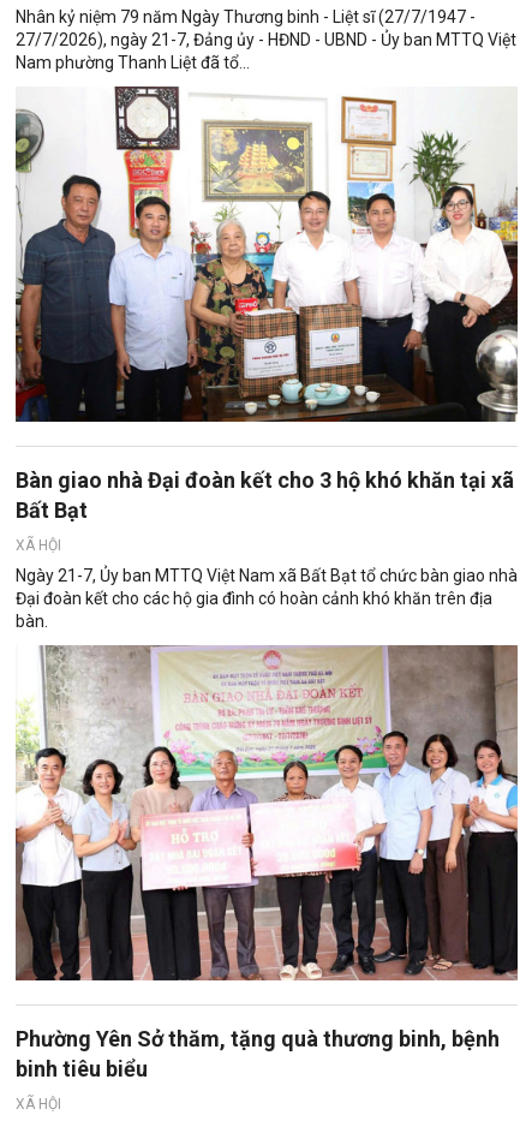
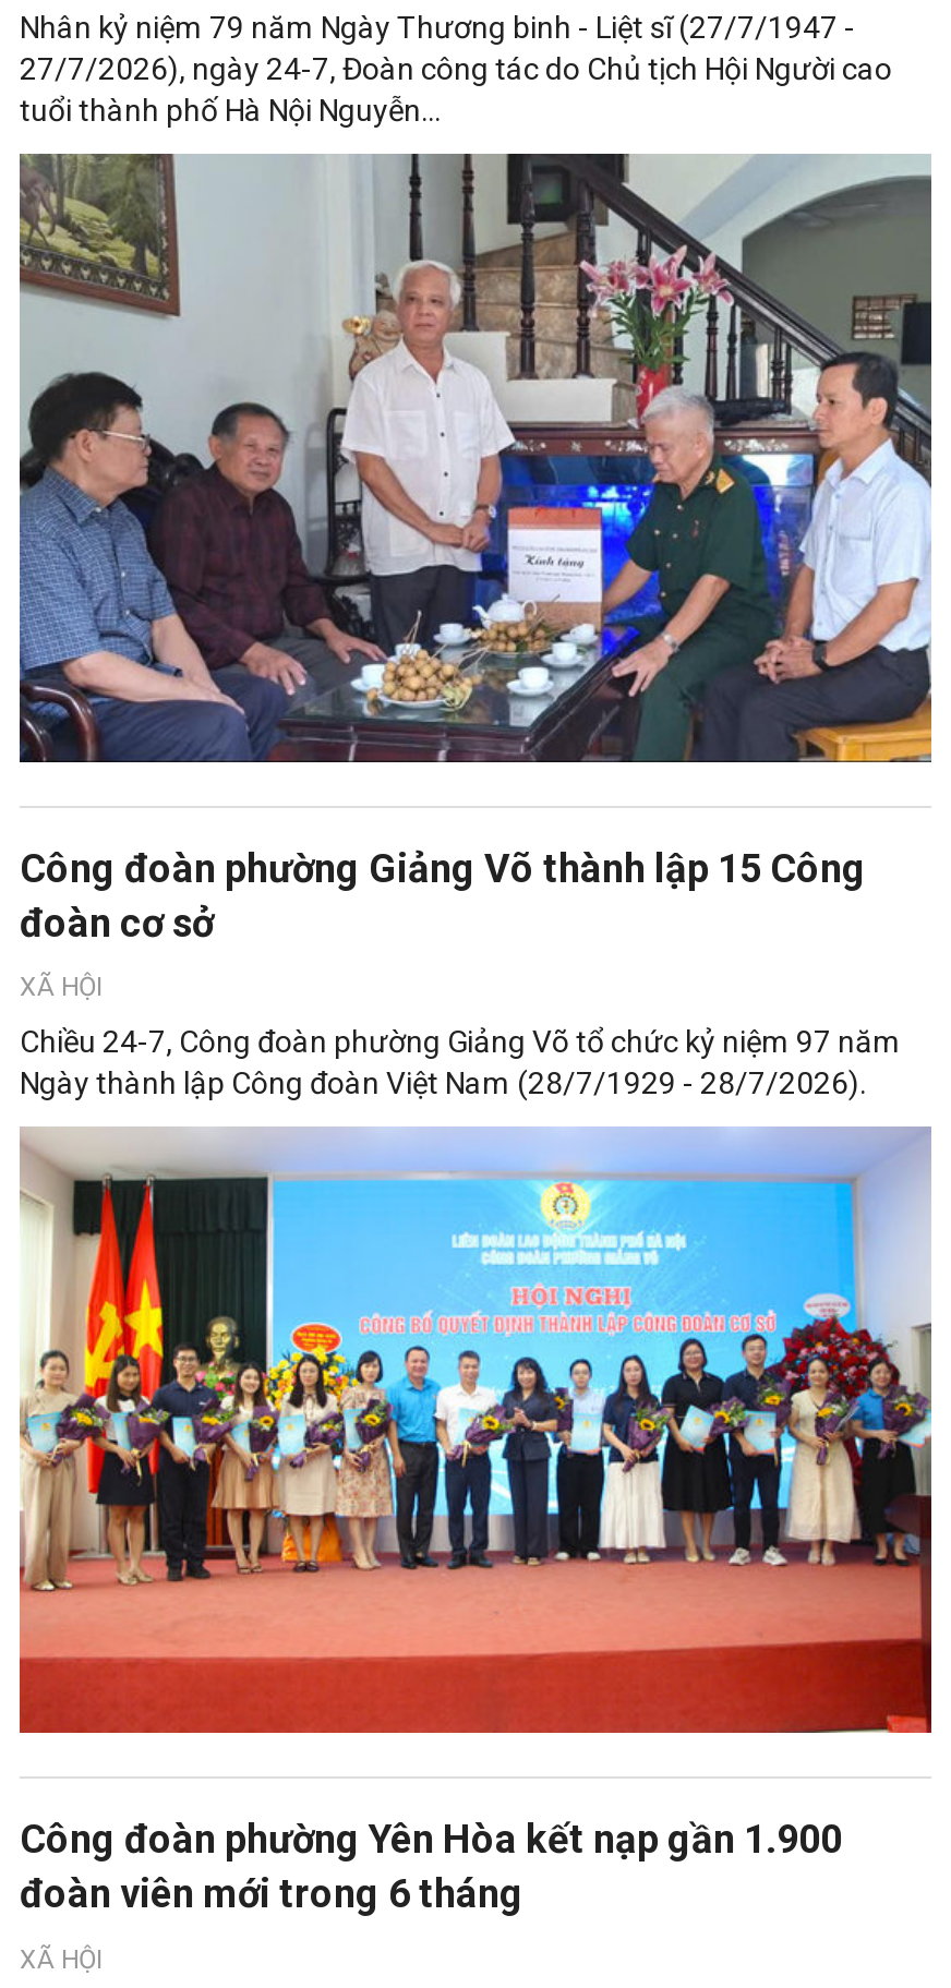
- 27/7/2026), ngày 21-7, Đảng ủy - HĐND - UBND - Ủy ban MTTQ Việt
- Nam phường Thanh Liệt đã tổ...
+ 27/7/2026), ngày 24-7, Đoàn công tác do Chủ tịch Hội Người cao
+ tuổi thành phố Hà Nội Nguyễn...

- [image]
- Bàn giao nhà Đại đoàn kết cho 3 hộ khó khăn tại xã
- Bất Bạt
+ [image]
+ Công đoàn phường Giảng Võ thành lập 15 Công
+ đoàn cơ sở

- Ngày 21-7, Ủy ban MTTQ Việt Nam xã Bất Bạt tổ chức bàn giao nhà
- Đại đoàn kết cho các hộ gia đình có hoàn cảnh khó khăn trên địa
- bàn.
+ Chiều 24-7, Công đoàn phường Giảng Võ tổ chức kỷ niệm 97 năm
+ Ngày thành lập Công đoàn Việt Nam (28/7/1929 - 28/7/2026).

- [image]
- Phường Yên Sở thăm, tặng quà thương binh, bệnh
- binh tiêu biểu
+ [image]
+ Công đoàn phường Yên Hòa kết nạp gần 1.900
+ đoàn viên mới trong 6 tháng
